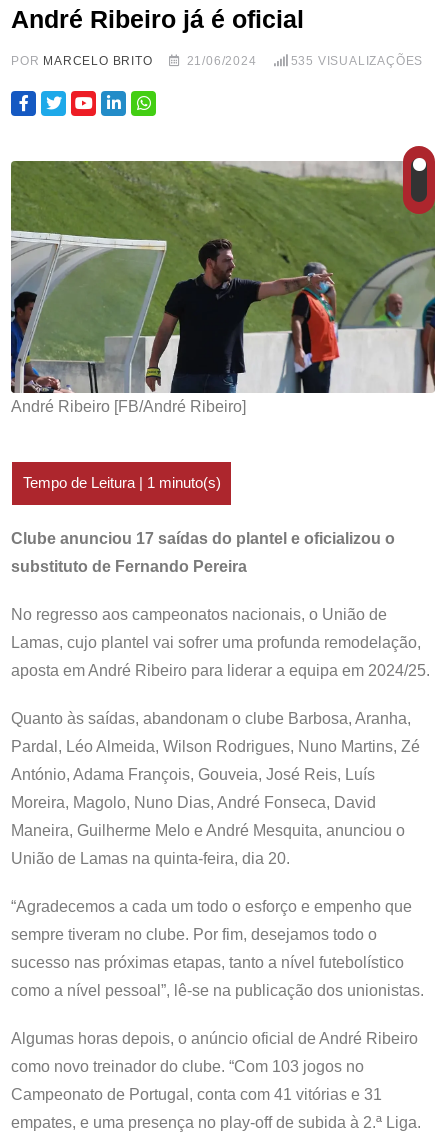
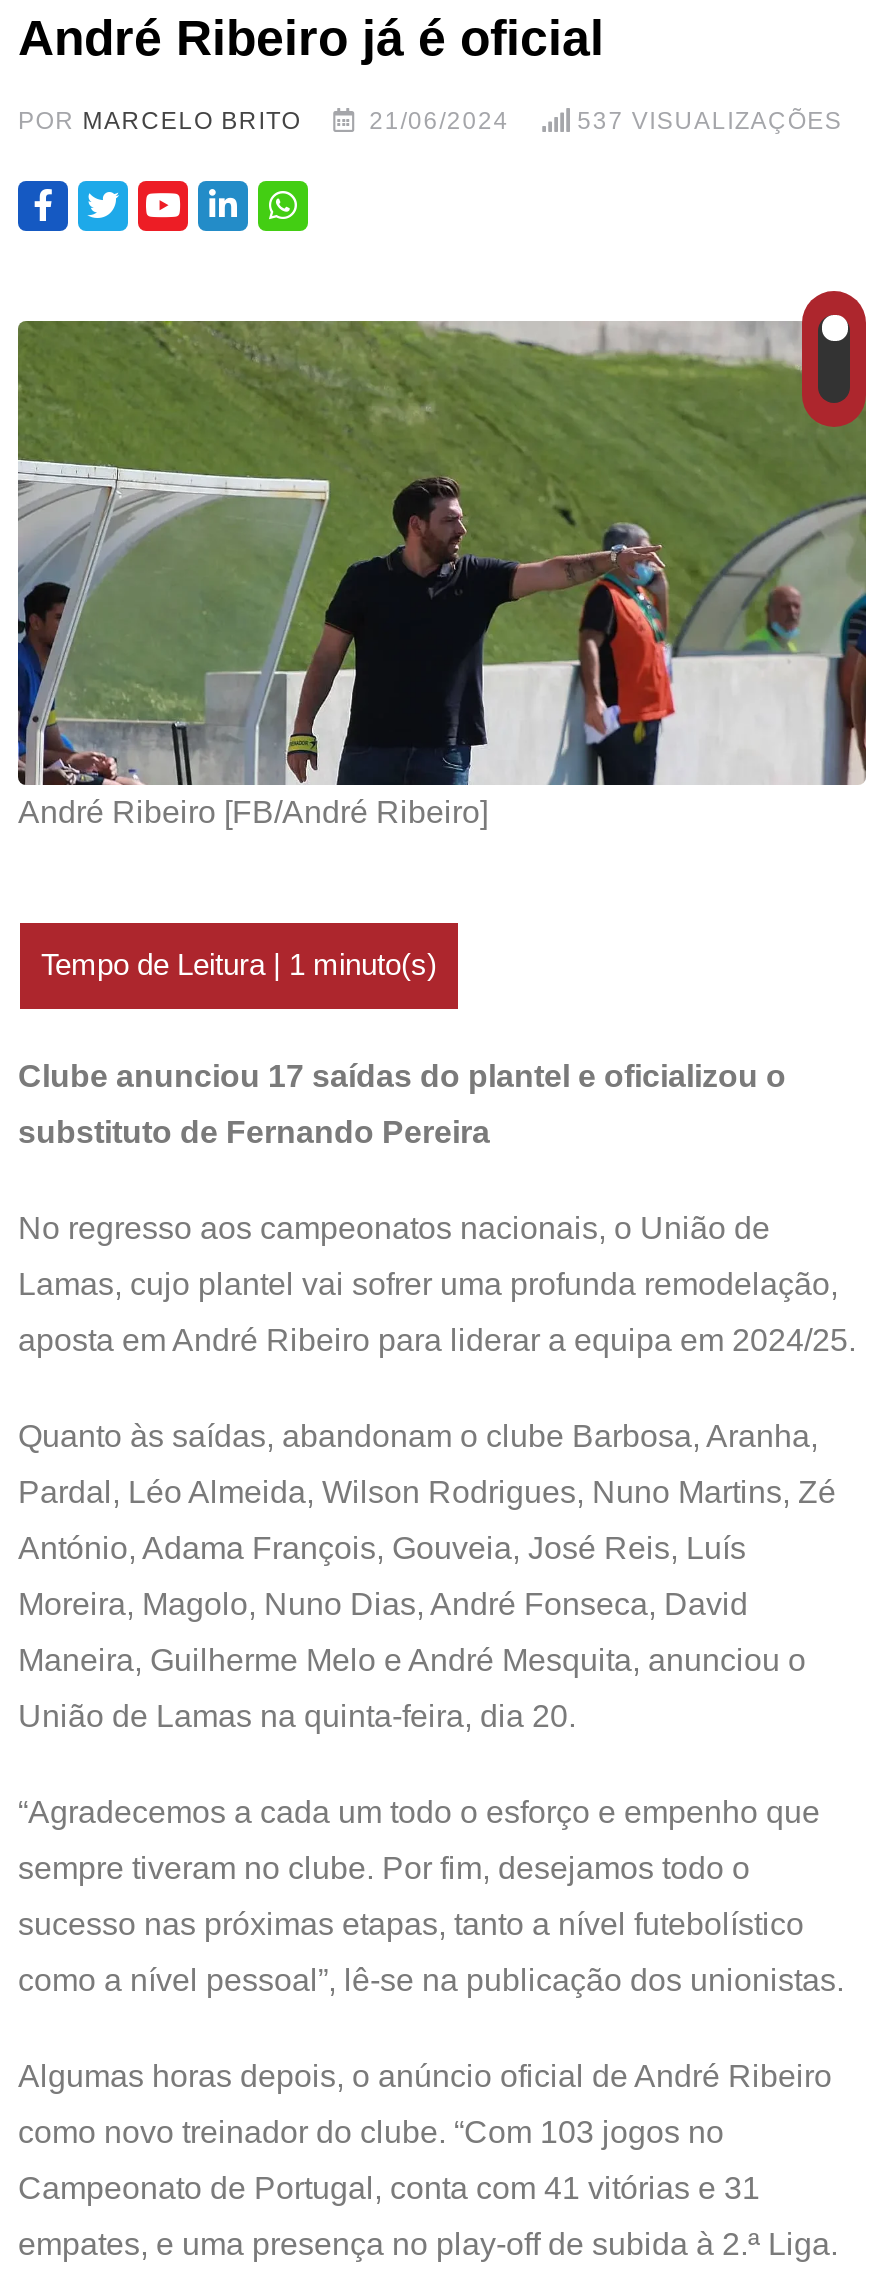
- 535 VISUALIZAÇÕES
+ 537 VISUALIZAÇÕES
